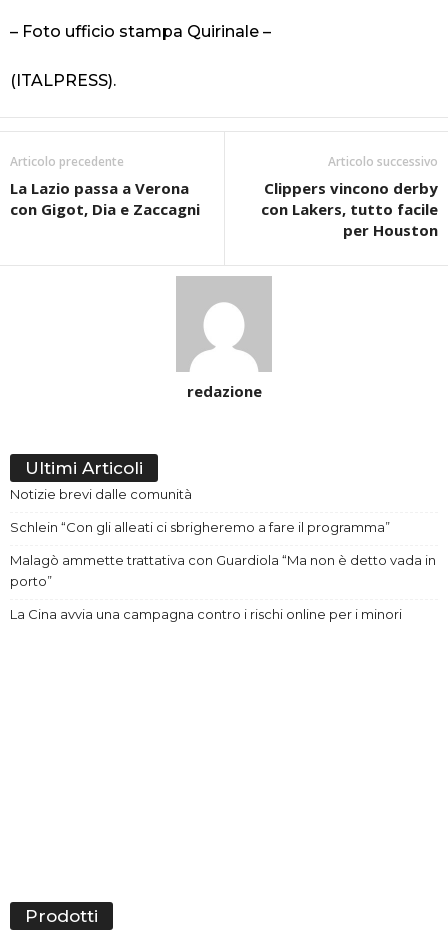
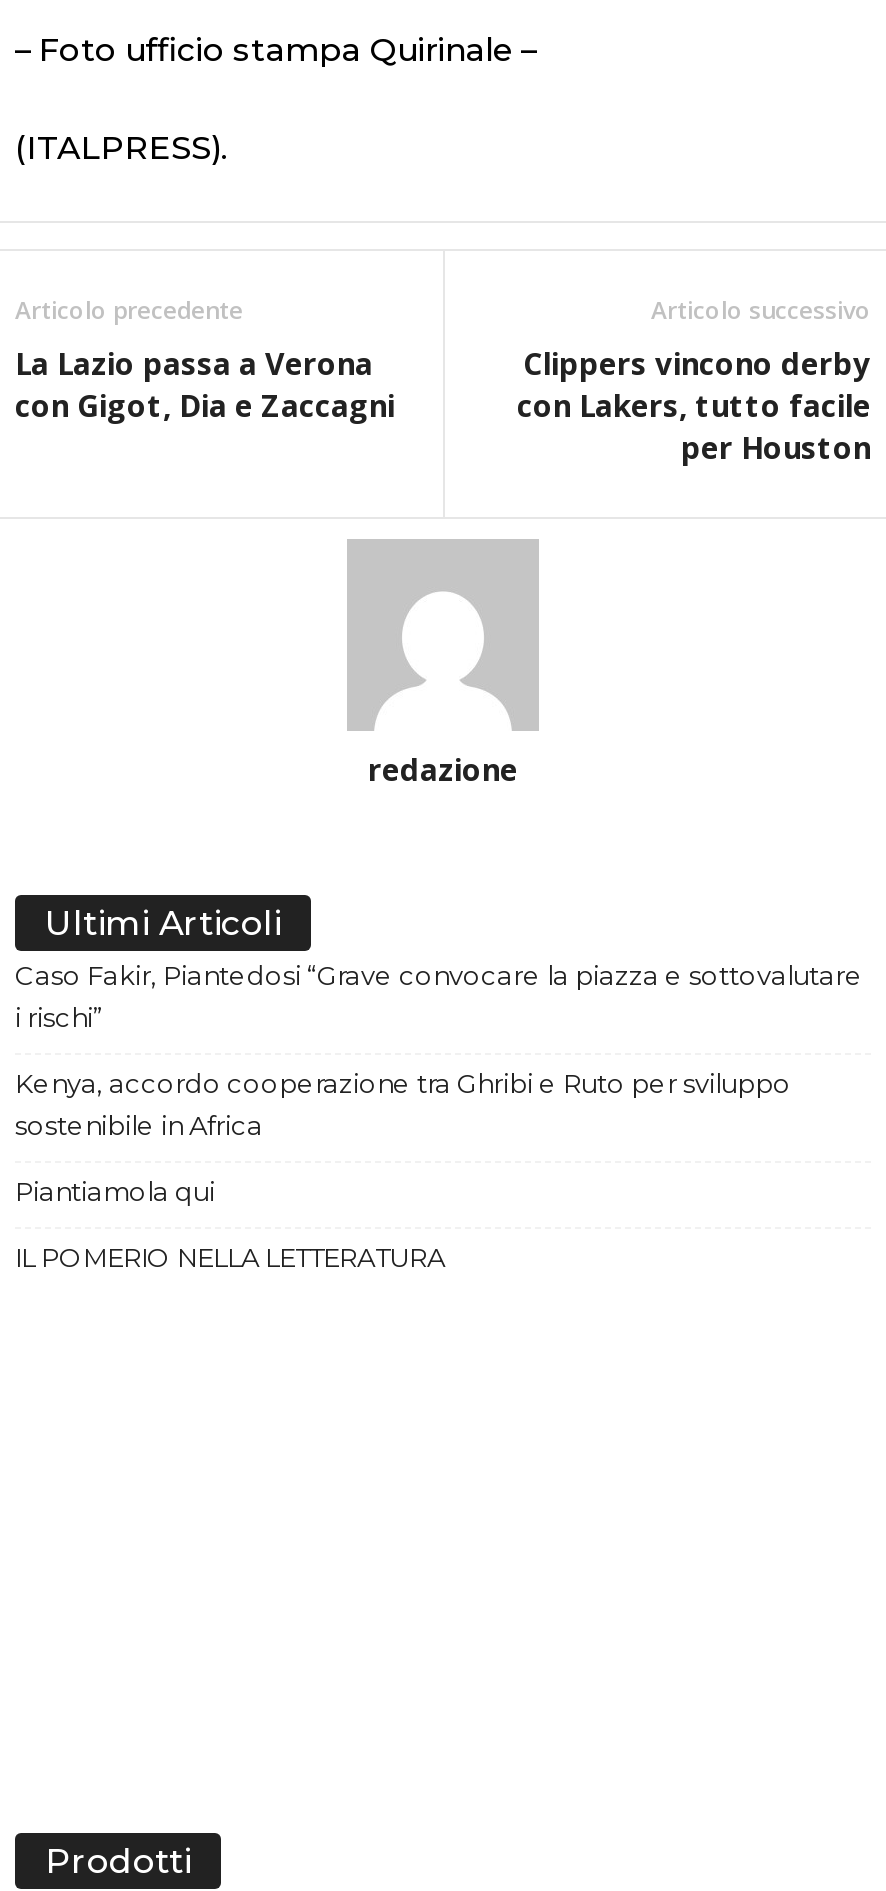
- Notizie brevi dalle comunità
+ Caso Fakir, Piantedosi “Grave convocare la piazza e sottovalutare
+ i rischi”

- Schlein “Con gli alleati ci sbrigheremo a fare il programma”
+ Kenya, accordo cooperazione tra Ghribi e Ruto per sviluppo
+ sostenibile in Africa

- Malagò ammette trattativa con Guardiola “Ma non è detto vada in
- porto”
+ Piantiamola qui

- La Cina avvia una campagna contro i rischi online per i minori
+ IL POMERIO NELLA LETTERATURA
